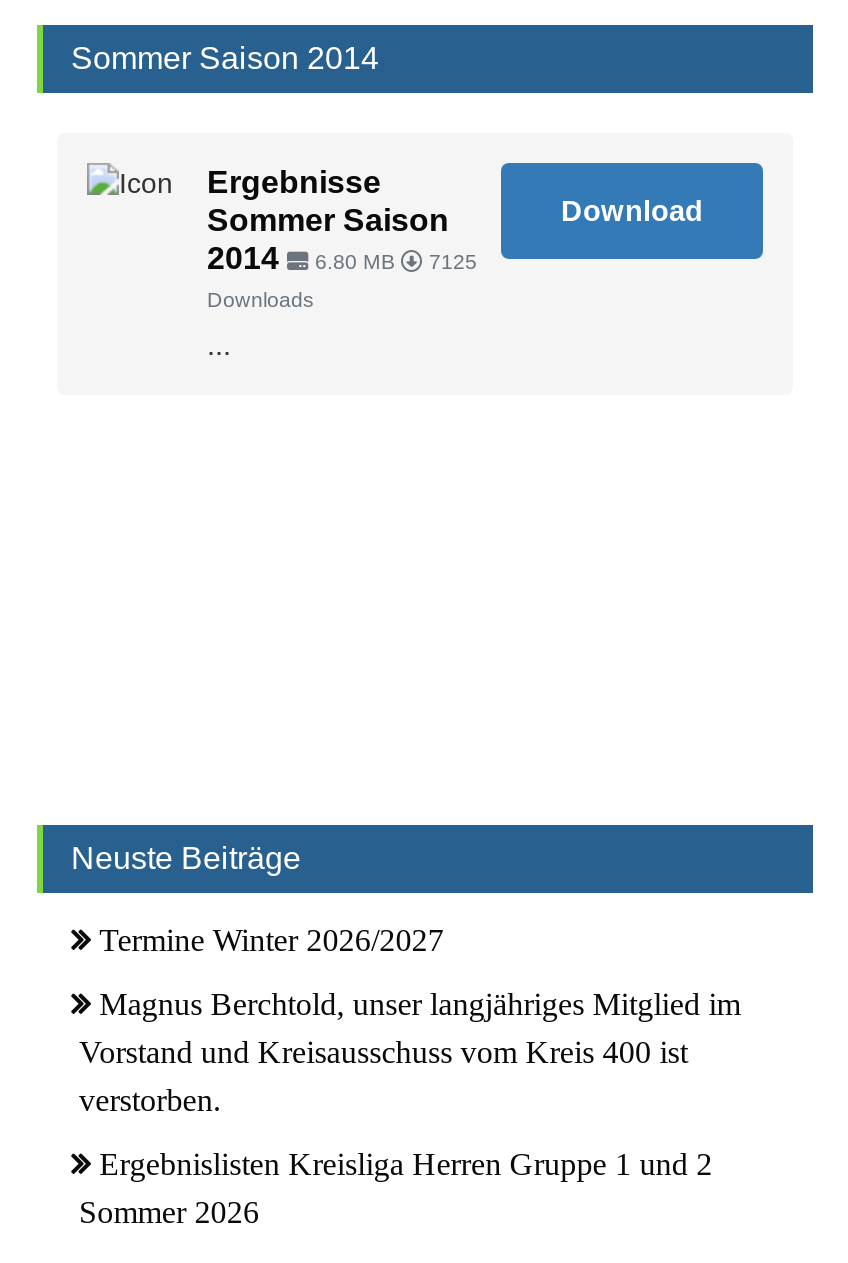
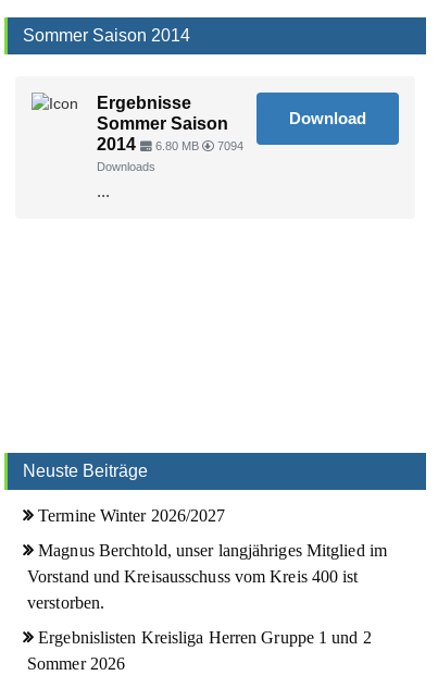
- 2014 6.80 MB 7125
+ 2014 6.80 MB 7094
